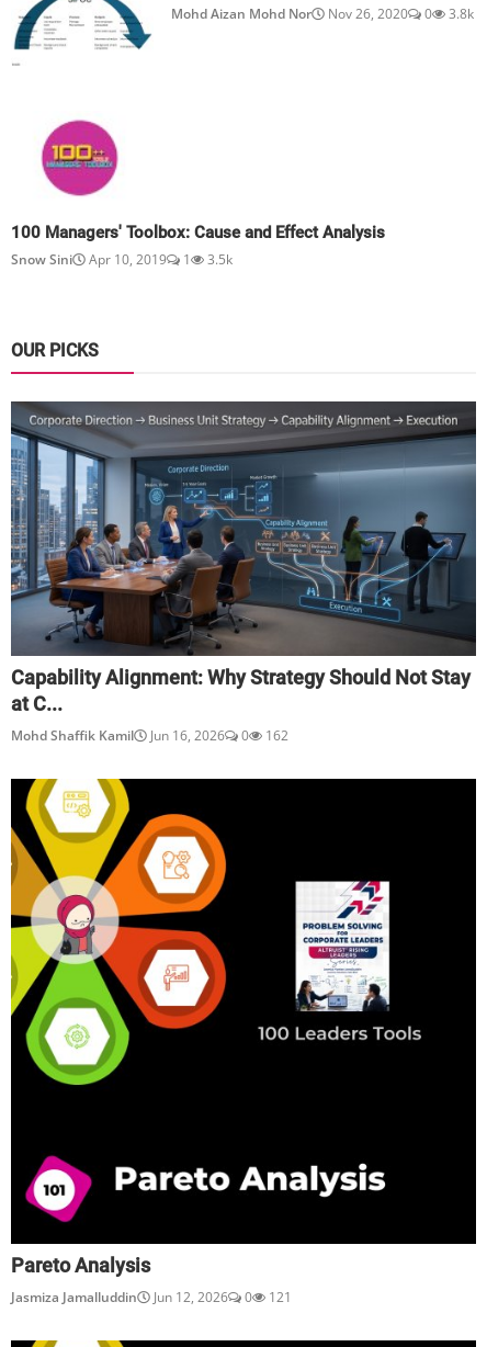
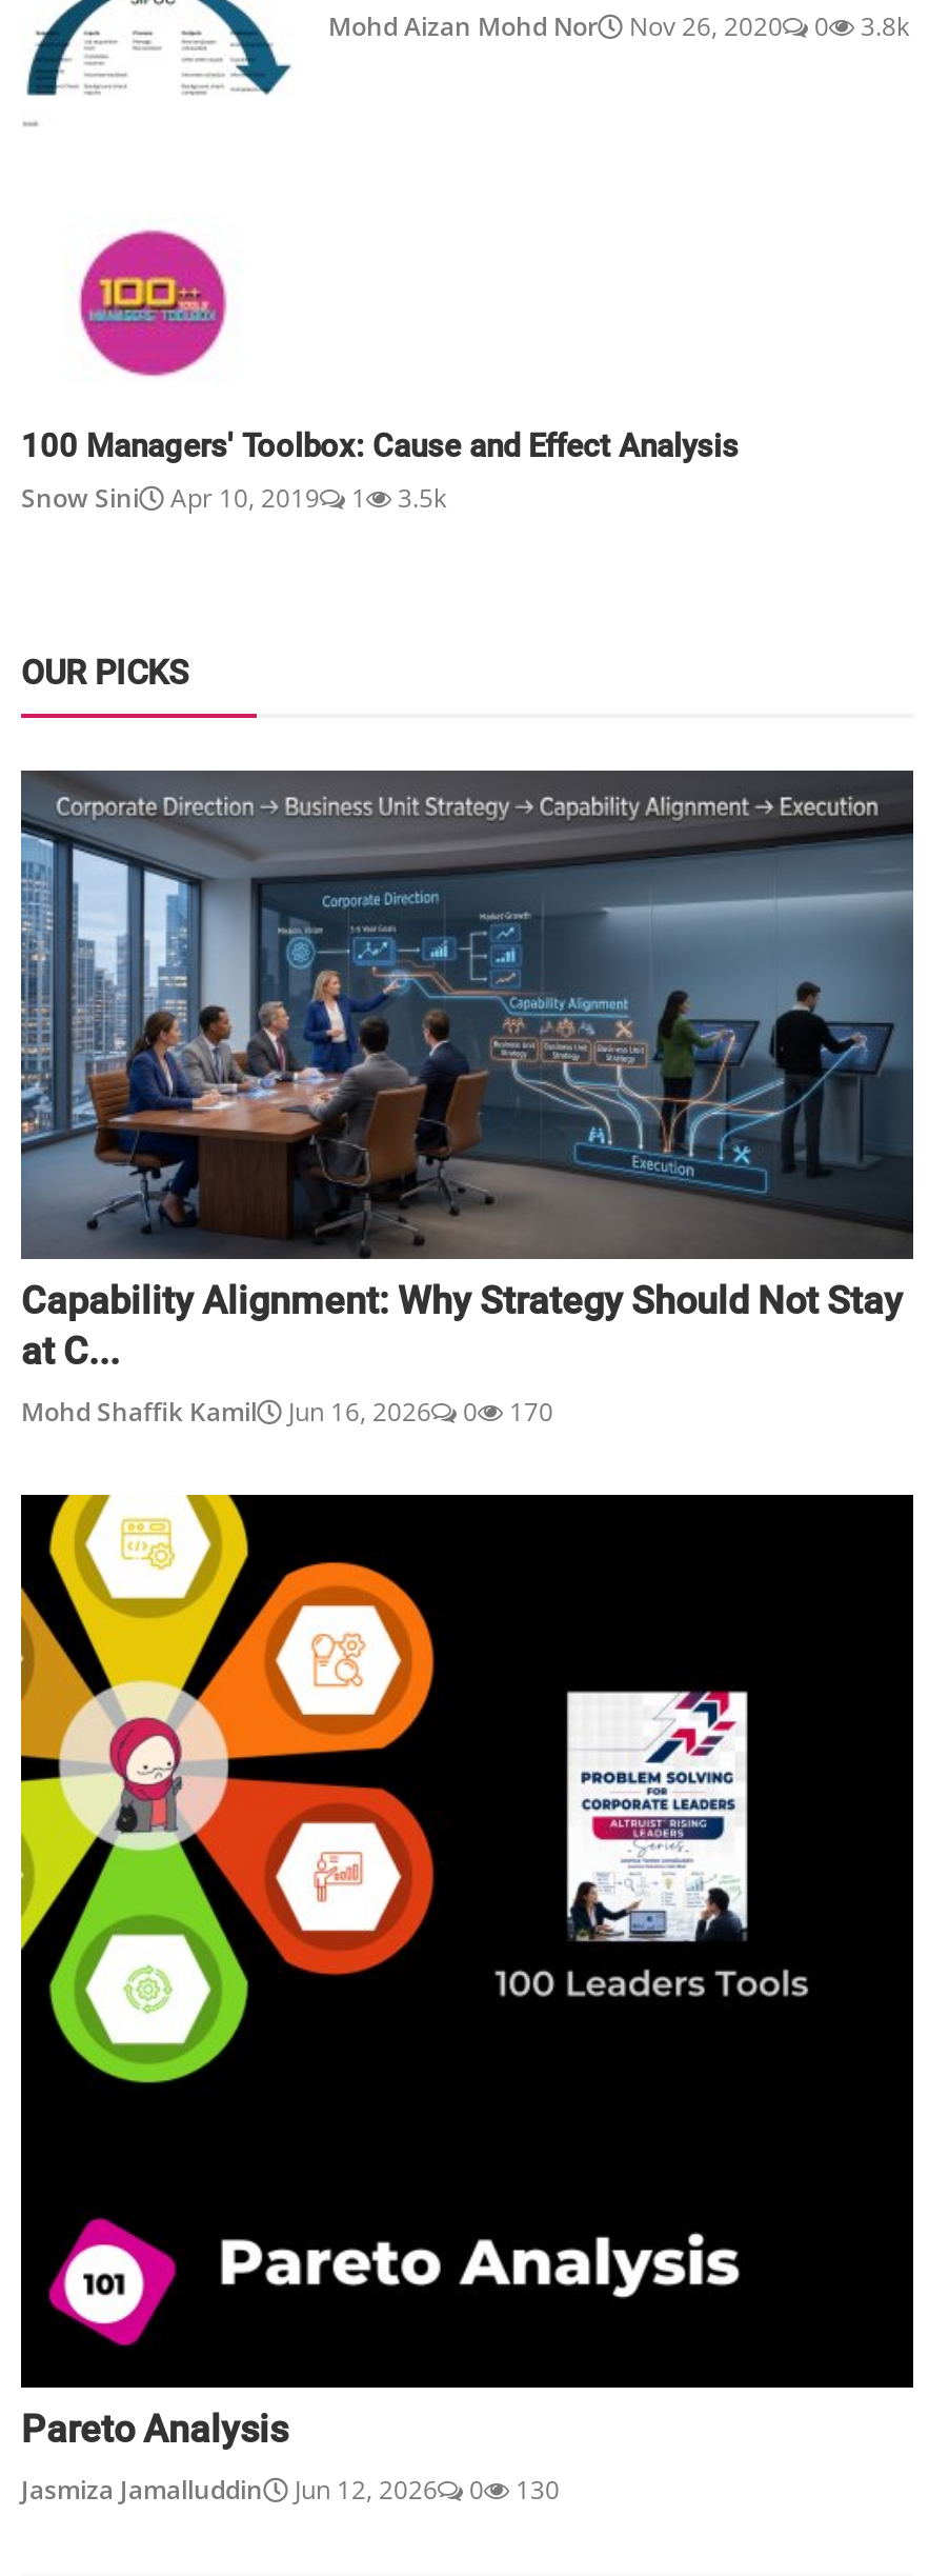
- Mohd Shaffik Kamil Jun 16, 2026 0 162
+ Mohd Shaffik Kamil Jun 16, 2026 0 170

- Jasmiza Jamalluddin Jun 12, 2026 0 121
+ Jasmiza Jamalluddin Jun 12, 2026 0 130
